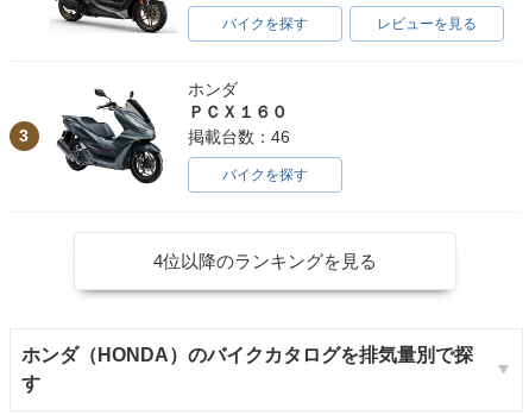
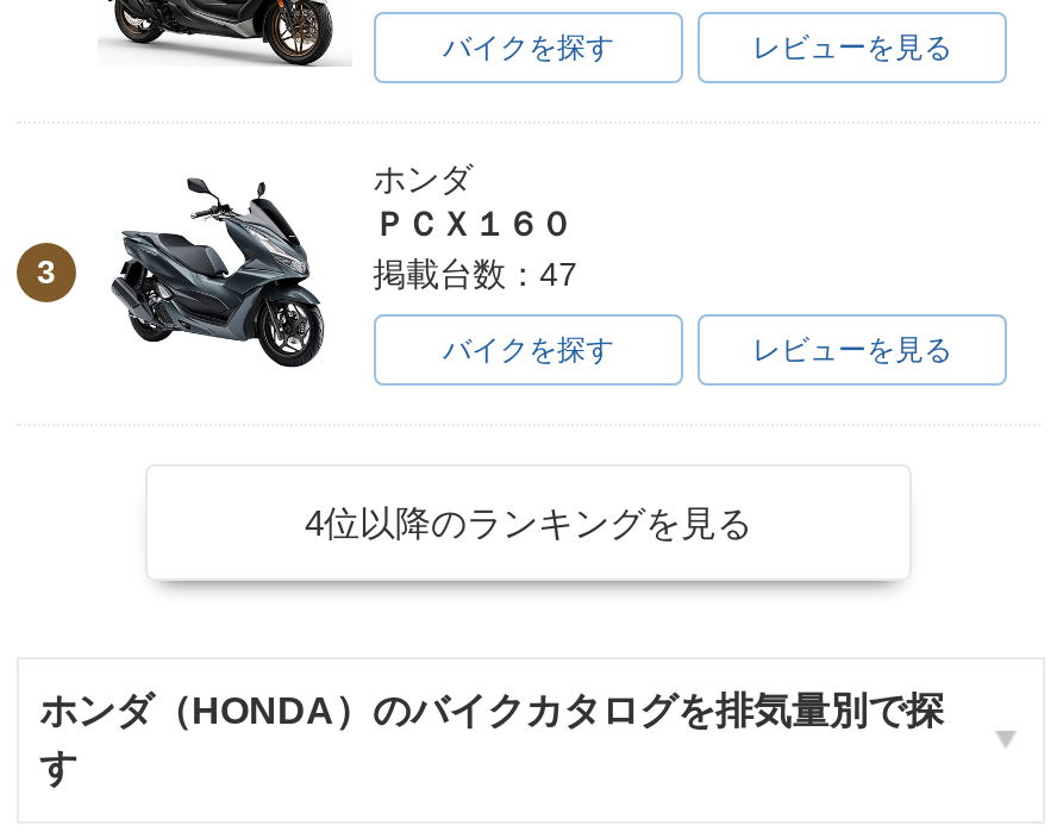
- 掲載台数：46
+ 掲載台数：47

+ レビューを見る
